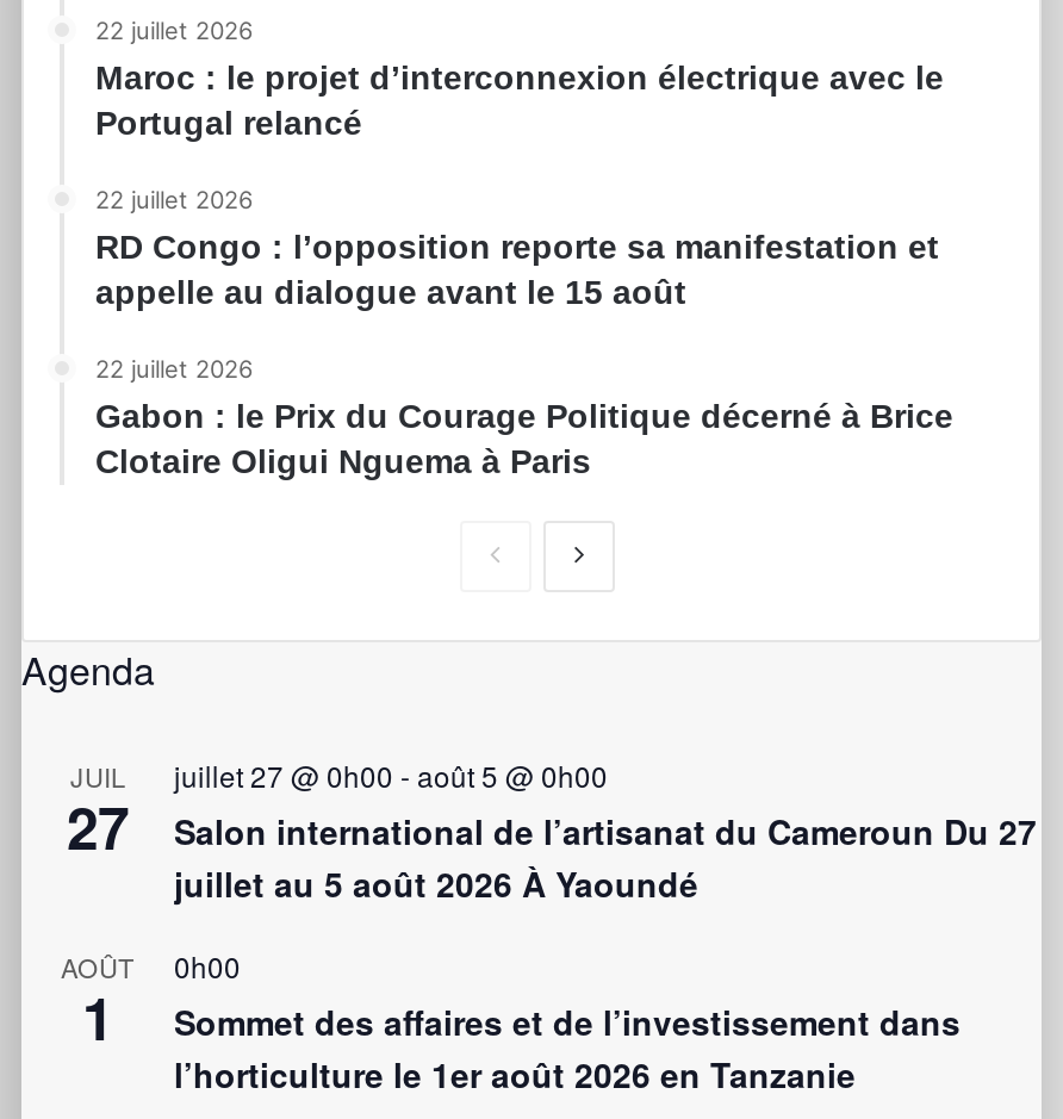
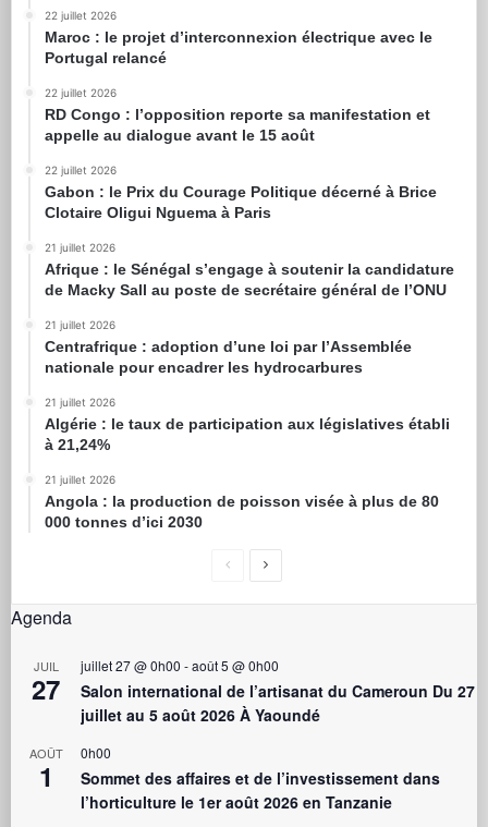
+ 21 juillet 2026
+ Afrique : le Sénégal s’engage à soutenir la candidature
+ de Macky Sall au poste de secrétaire général de l’ONU
+ 21 juillet 2026
+ Centrafrique : adoption d’une loi par l’Assemblée
+ nationale pour encadrer les hydrocarbures
+ 21 juillet 2026
+ Algérie : le taux de participation aux législatives établi
+ à 21,24%
+ 21 juillet 2026
+ Angola : la production de poisson visée à plus de 80
+ 000 tonnes d’ici 2030
